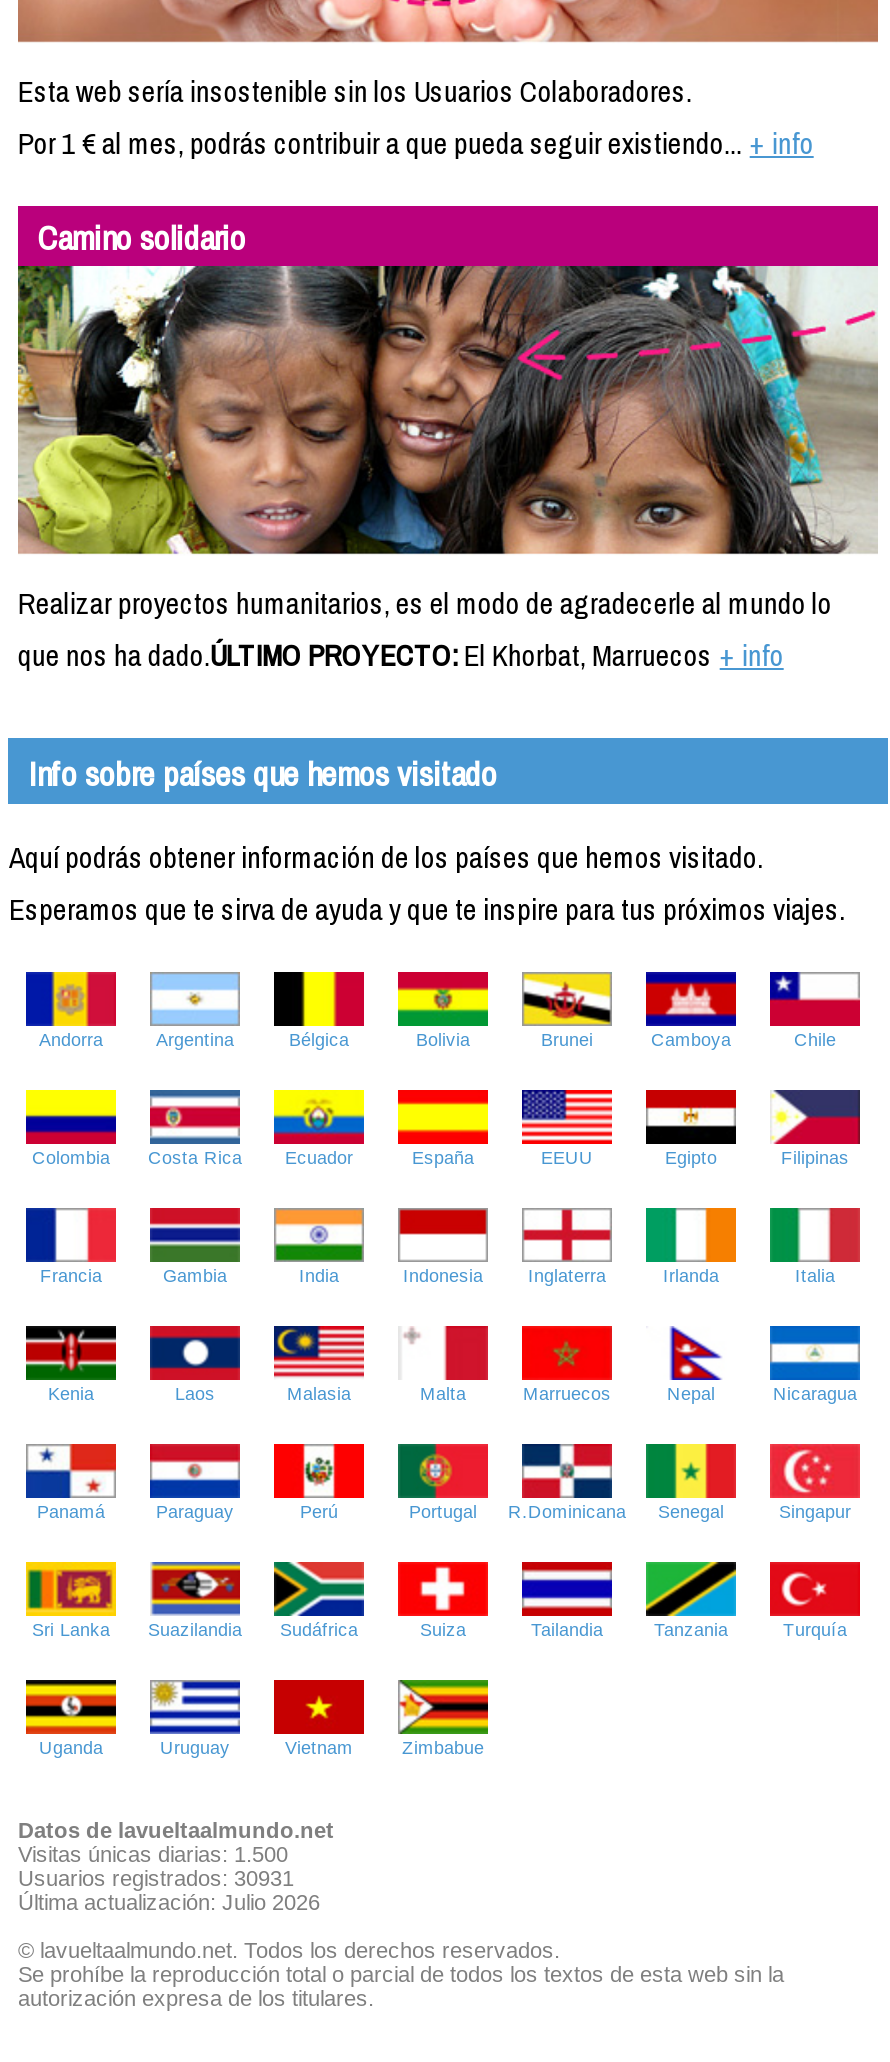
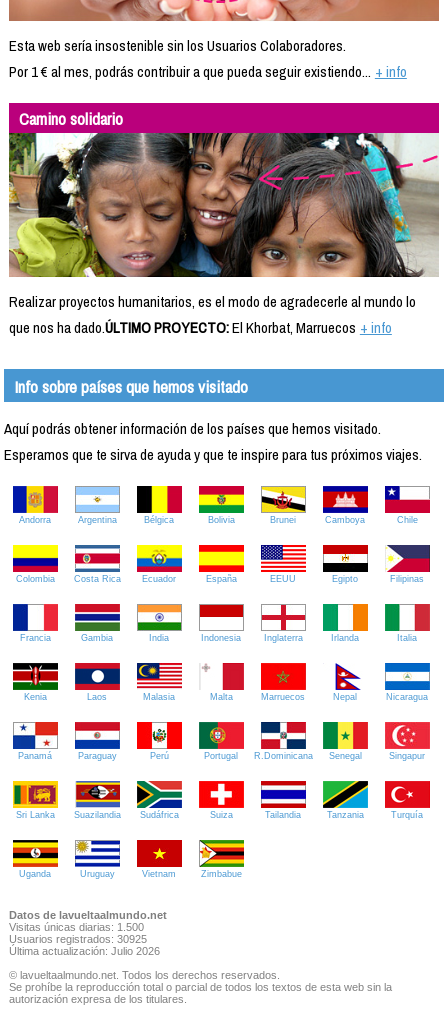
- Usuarios registrados: 30931
+ Usuarios registrados: 30925
